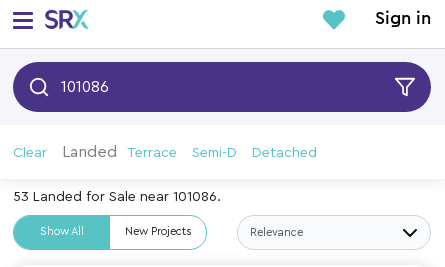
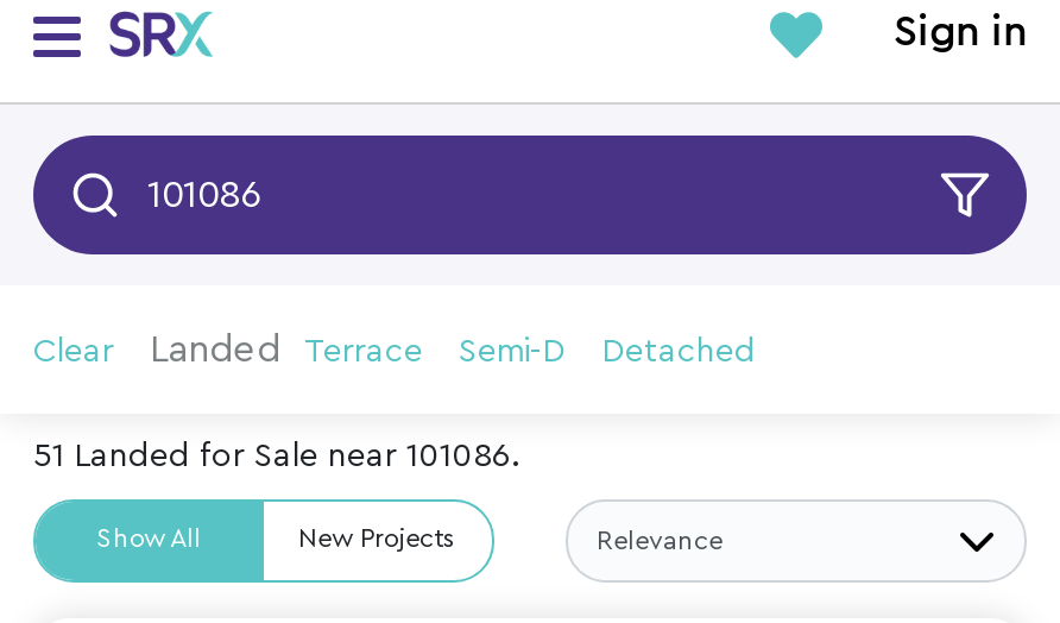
- 53 Landed for Sale near 101086.
+ 51 Landed for Sale near 101086.
